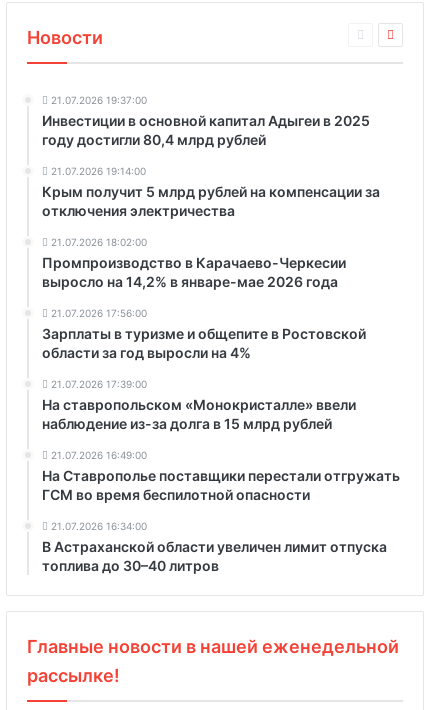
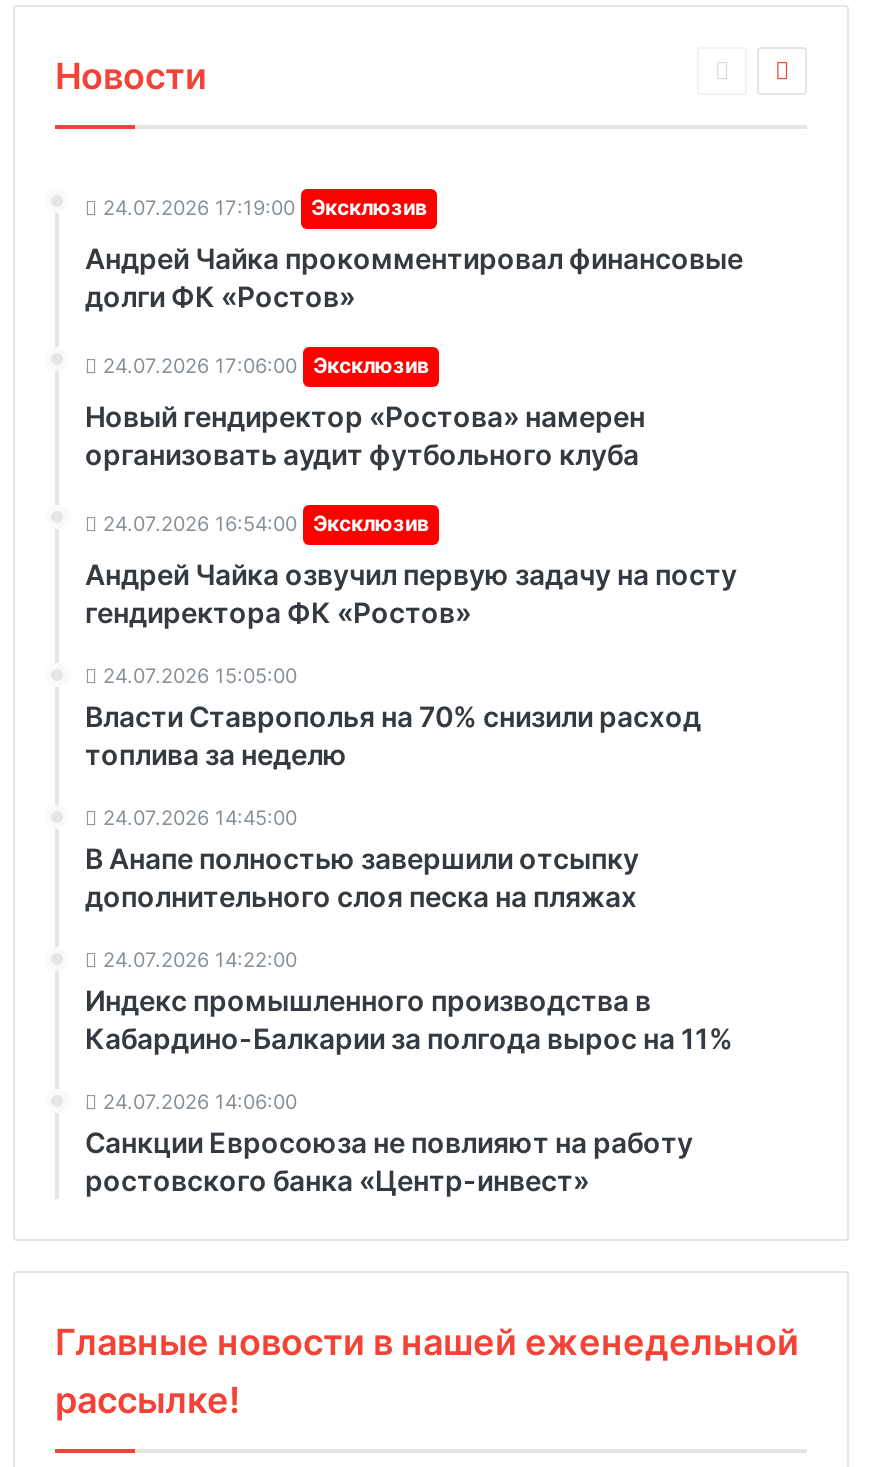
- 21.07.2026 19:37:00
- Инвестиции в основной капитал Адыгеи в 2025
- году достигли 80,4 млрд рублей
- 21.07.2026 19:14:00
- Крым получит 5 млрд рублей на компенсации за
- отключения электричества
- 21.07.2026 18:02:00
- Промпроизводство в Карачаево-Черкесии
- выросло на 14,2% в январе-мае 2026 года
- 21.07.2026 17:56:00
- Зарплаты в туризме и общепите в Ростовской
- области за год выросли на 4%
- 21.07.2026 17:39:00
- На ставропольском «Монокристалле» ввели
- наблюдение из-за долга в 15 млрд рублей
- 21.07.2026 16:49:00
- На Ставрополье поставщики перестали отгружать
- ГСМ во время беспилотной опасности
- 21.07.2026 16:34:00
- В Астраханской области увеличен лимит отпуска
- топлива до 30–40 литров
+ 24.07.2026 17:19:00
+ Эксклюзив
+ Андрей Чайка прокомментировал финансовые
+ долги ФК «Ростов»
+ 24.07.2026 17:06:00
+ Эксклюзив
+ Новый гендиректор «Ростова» намерен
+ организовать аудит футбольного клуба
+ 24.07.2026 16:54:00
+ Эксклюзив
+ Андрей Чайка озвучил первую задачу на посту
+ гендиректора ФК «Ростов»
+ 24.07.2026 15:05:00
+ Власти Ставрополья на 70% снизили расход
+ топлива за неделю
+ 24.07.2026 14:45:00
+ В Анапе полностью завершили отсыпку
+ дополнительного слоя песка на пляжах
+ 24.07.2026 14:22:00
+ Индекс промышленного производства в
+ Кабардино-Балкарии за полгода вырос на 11%
+ 24.07.2026 14:06:00
+ Санкции Евросоюза не повлияют на работу
+ ростовского банка «Центр-инвест»
